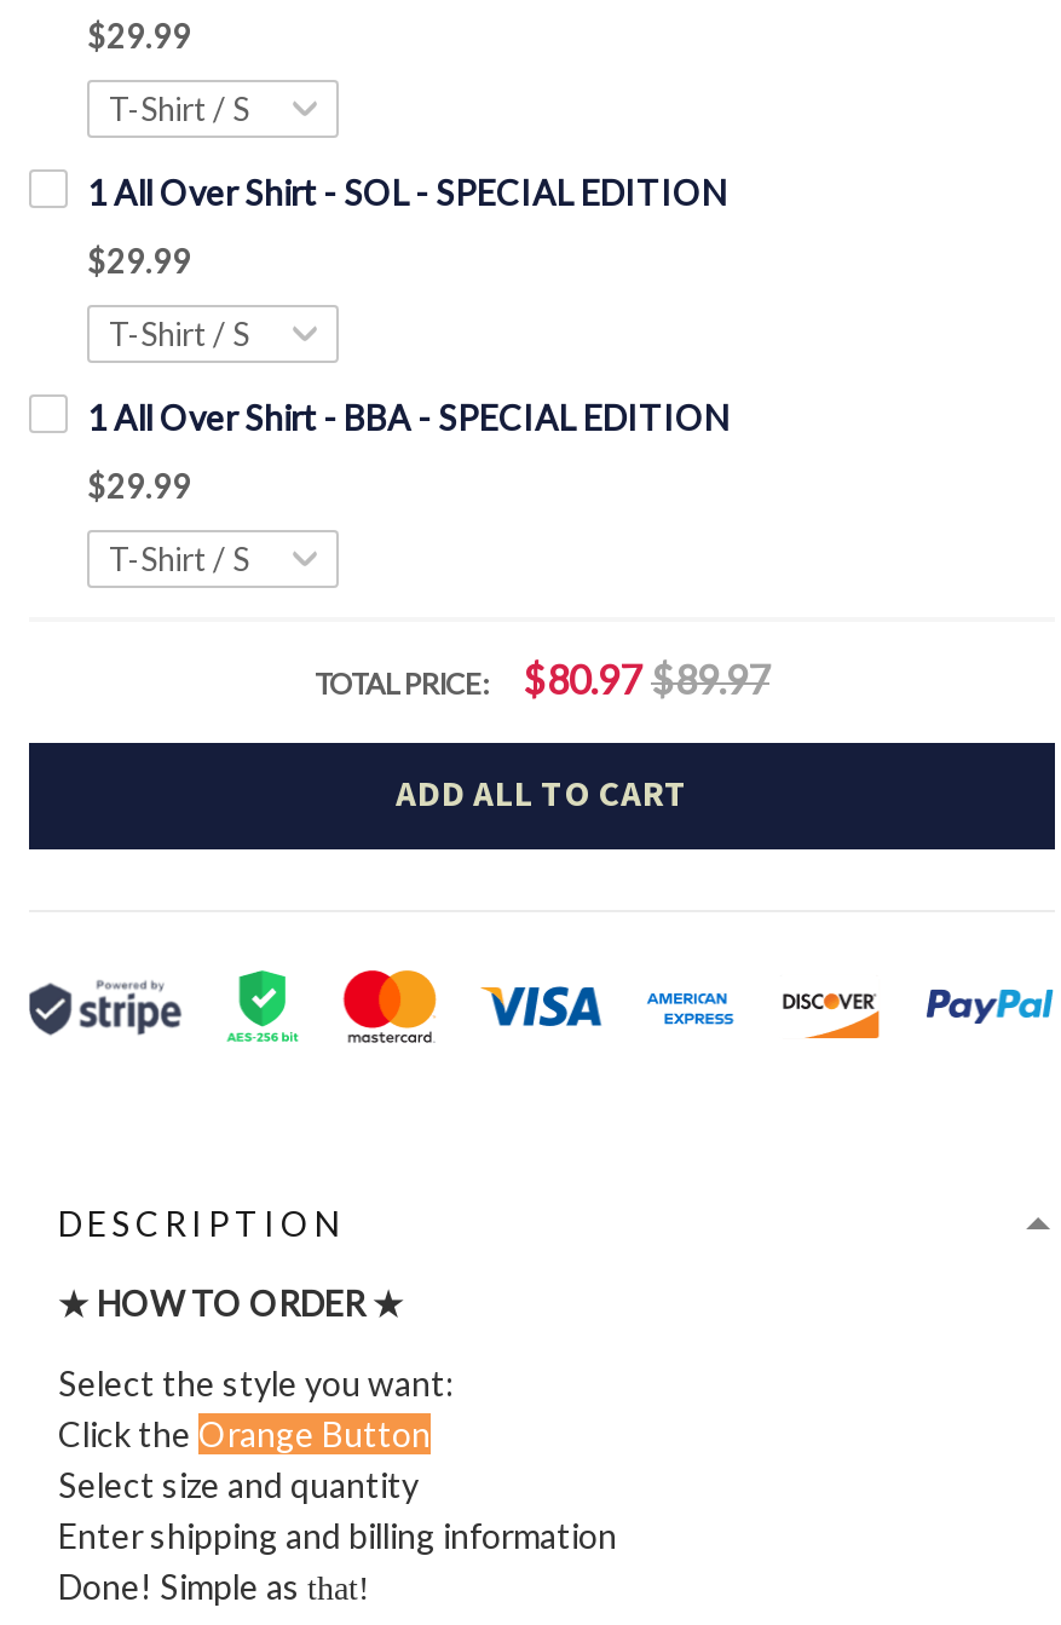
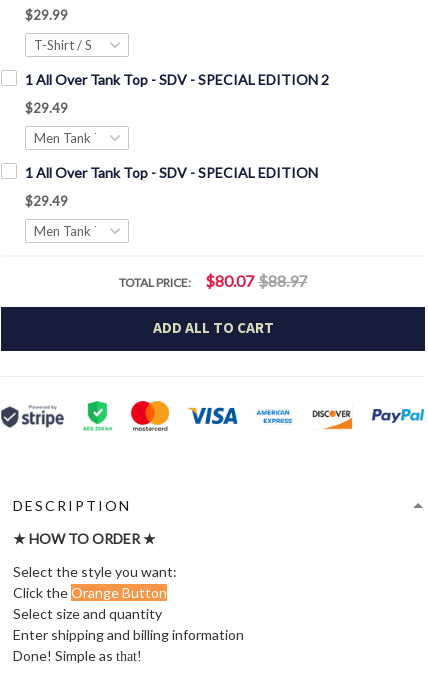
- 1 All Over Shirt - SOL - SPECIAL EDITION
+ 1 All Over Tank Top - SDV - SPECIAL EDITION 2

- $29.99
+ $29.49

- 1 All Over Shirt - BBA - SPECIAL EDITION
+ 1 All Over Tank Top - SDV - SPECIAL EDITION

- $29.99
+ $29.49

- TOTAL PRICE: $80.97 $89.97
+ TOTAL PRICE: $80.07 $88.97
